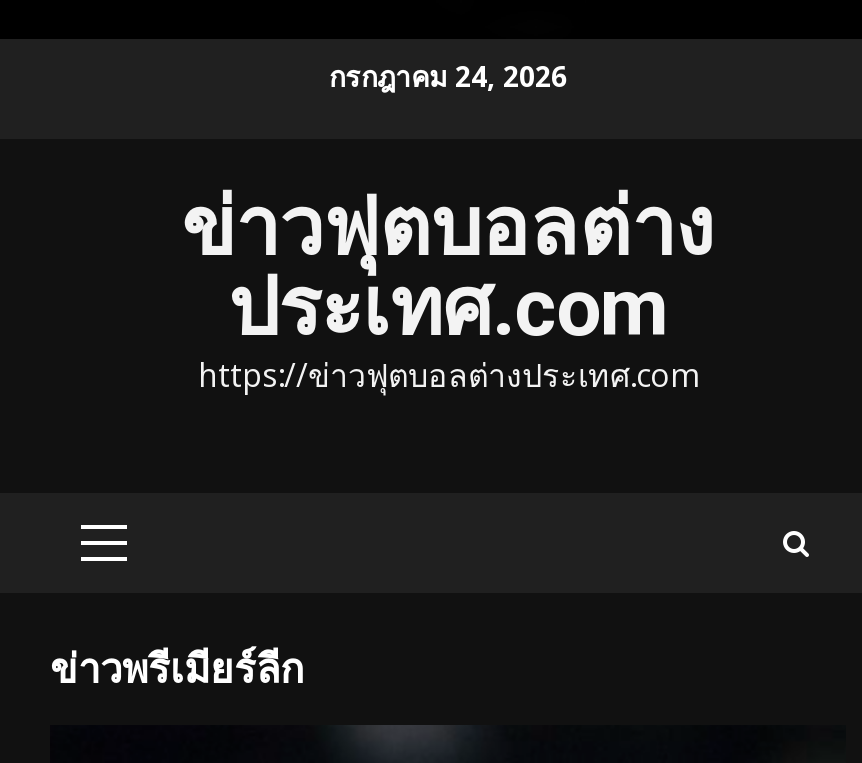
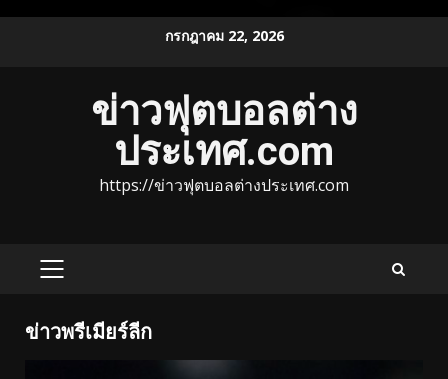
- กรกฎาคม 24, 2026
+ กรกฎาคม 22, 2026
